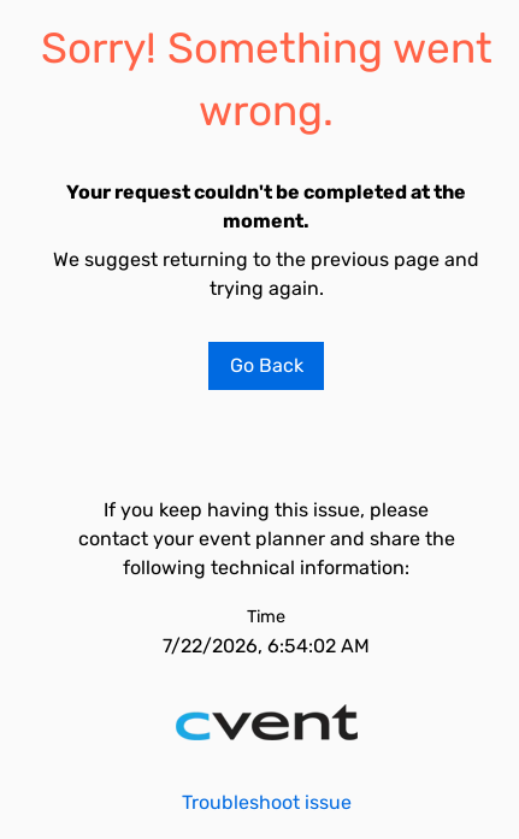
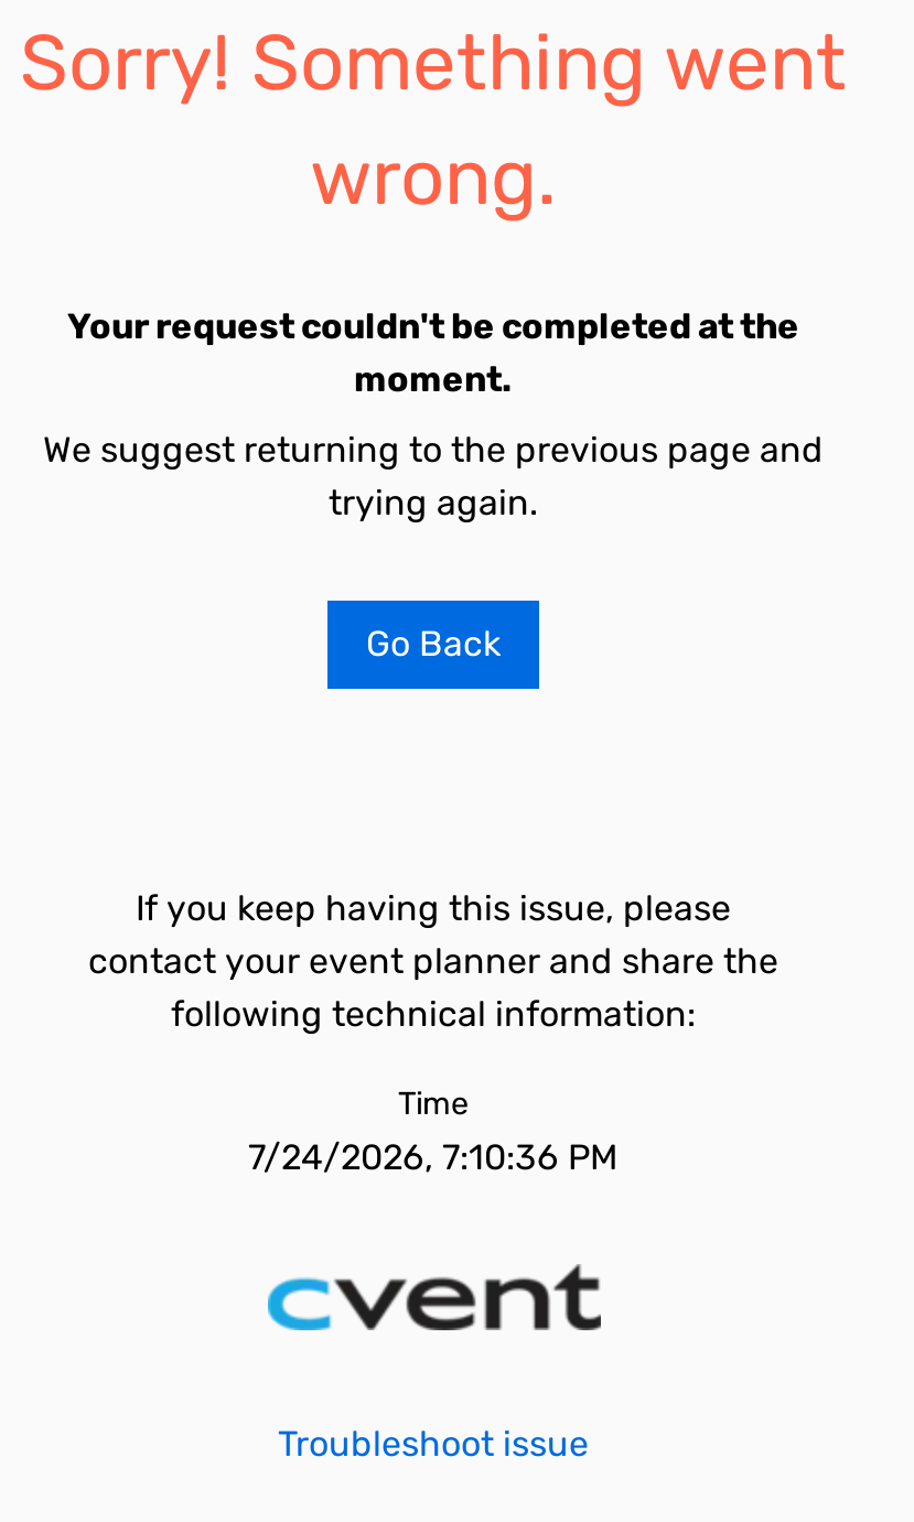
- 7/22/2026, 6:54:02 AM
+ 7/24/2026, 7:10:36 PM
